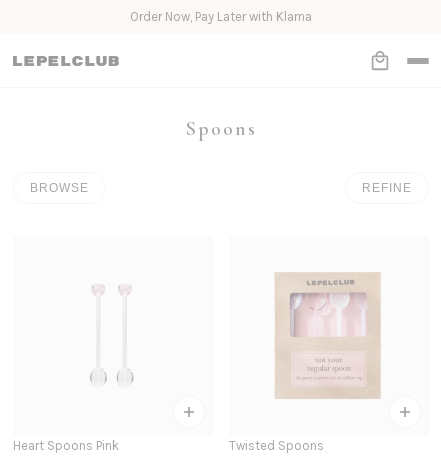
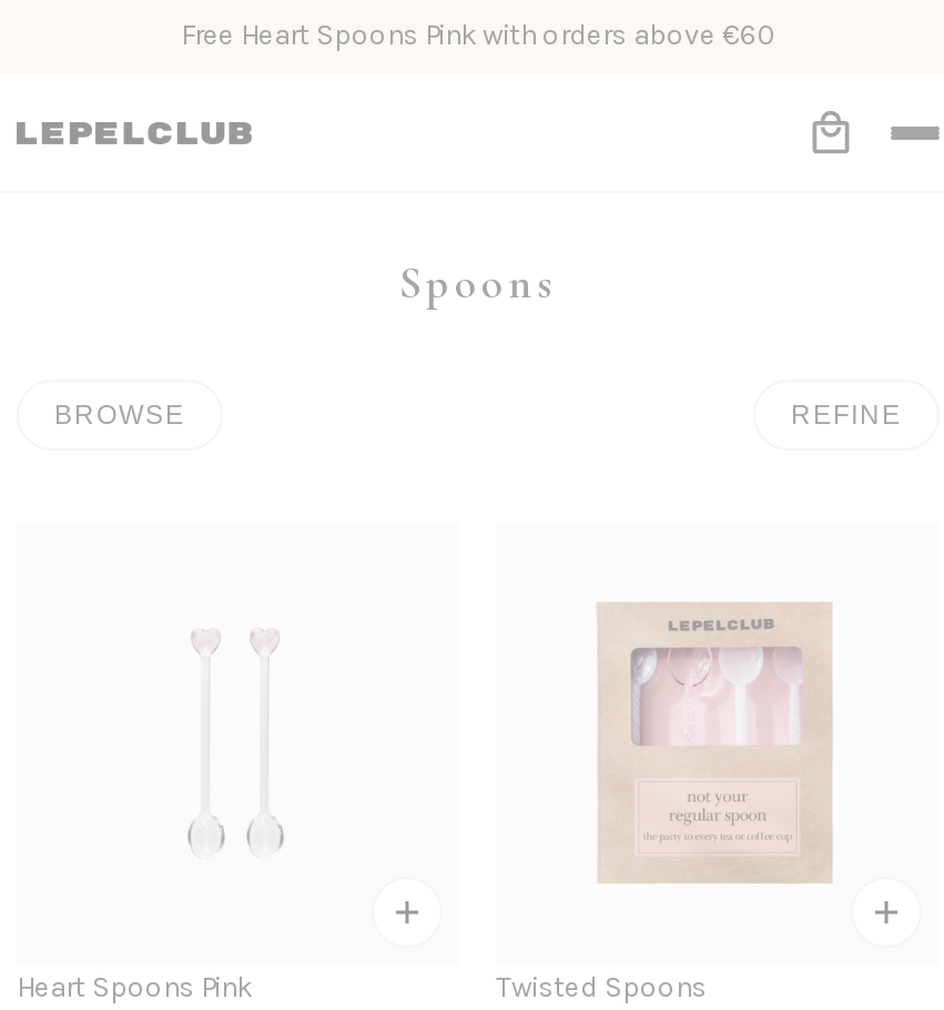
- Order Now, Pay Later with Klarna
+ Free Heart Spoons Pink with orders above €60
